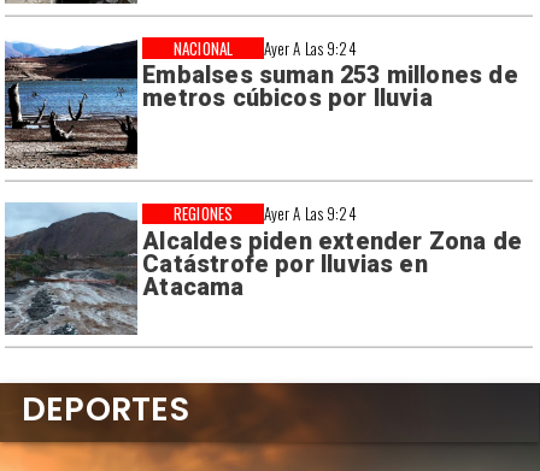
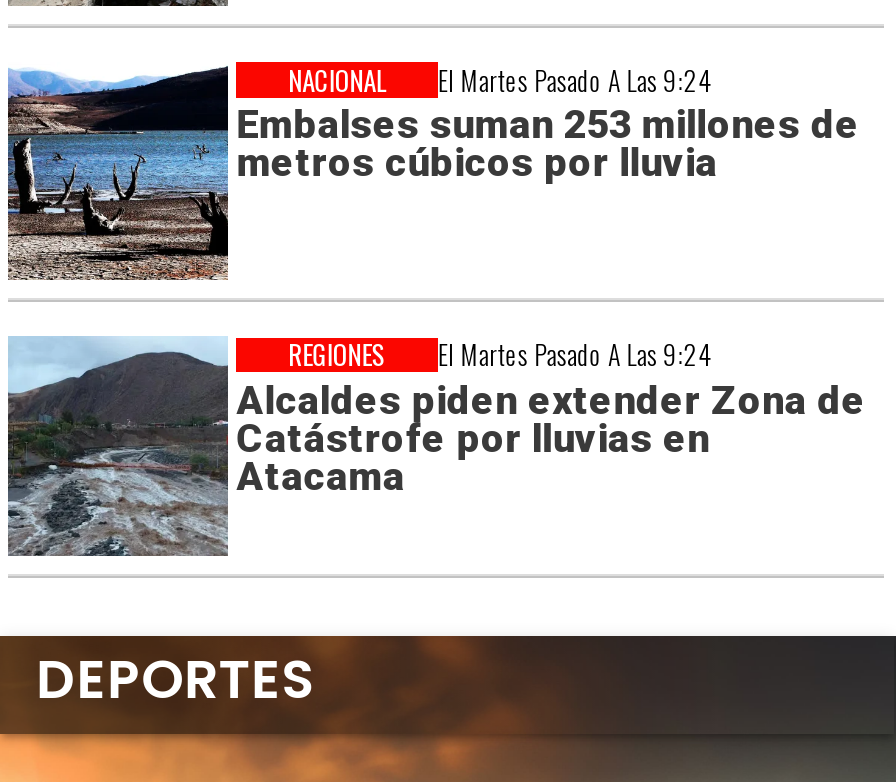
- Ayer A Las 9:24
+ El Martes Pasado A Las 9:24

- Ayer A Las 9:24
+ El Martes Pasado A Las 9:24
